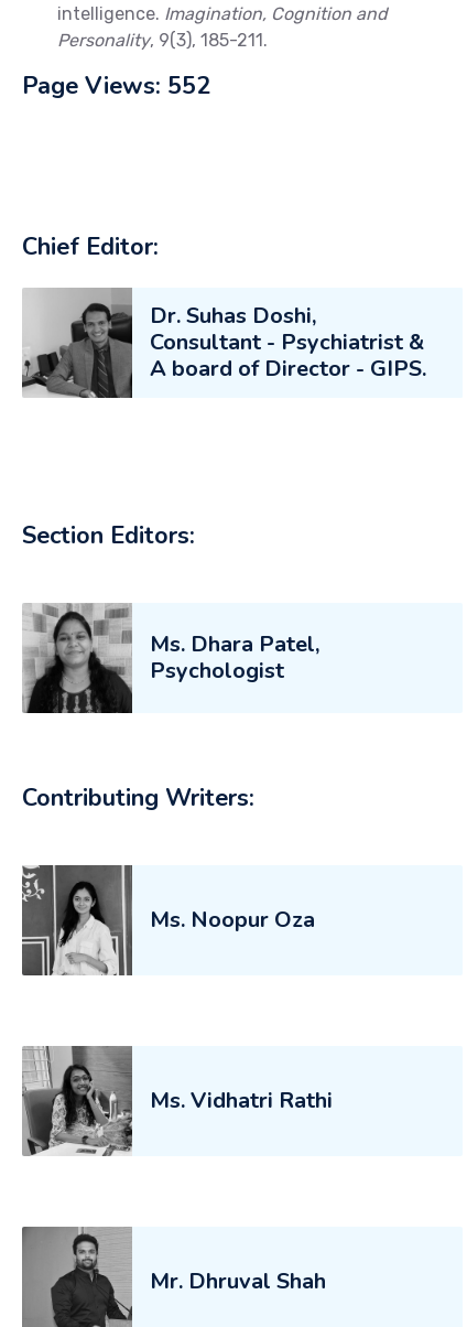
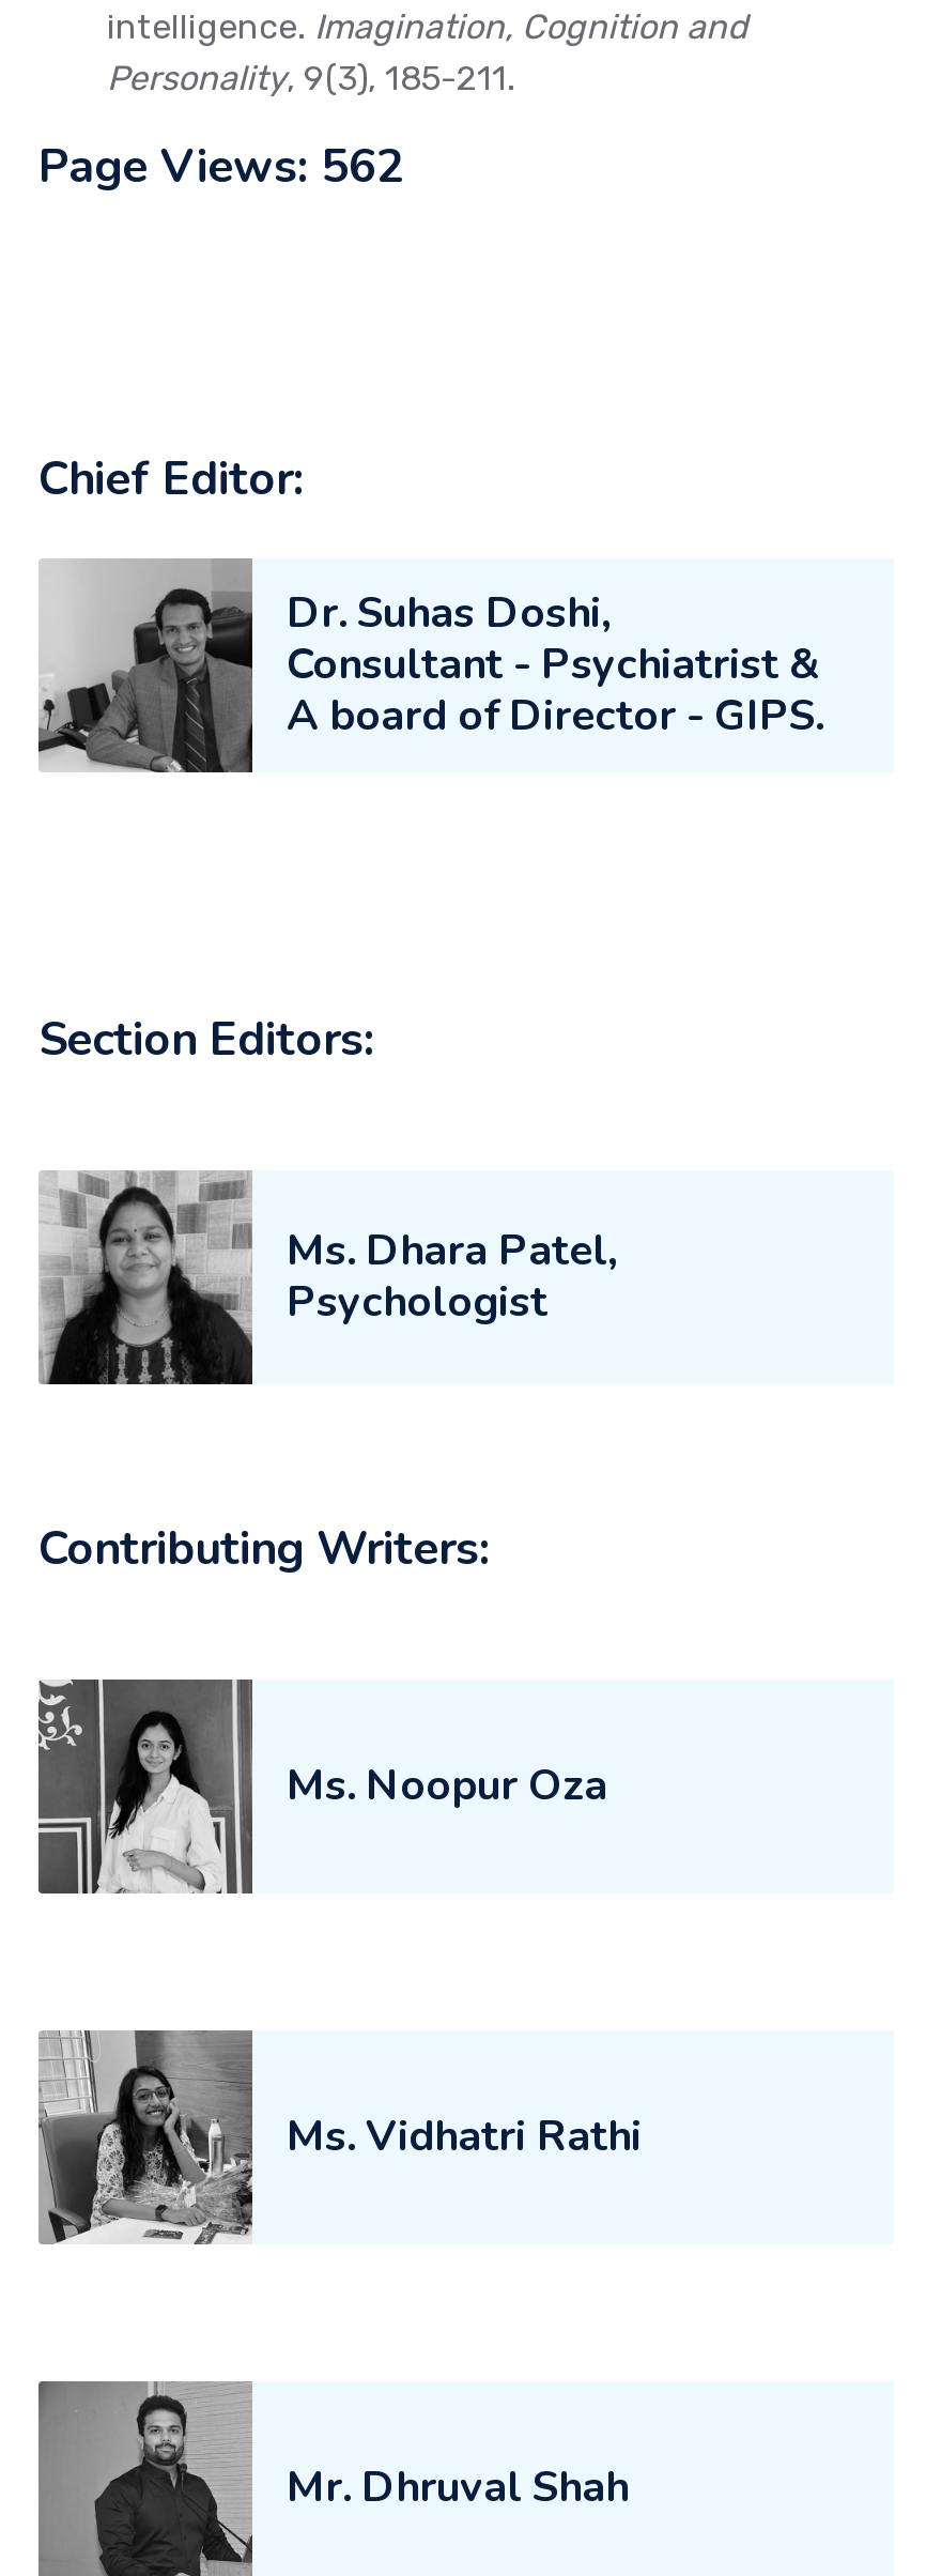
- Page Views: 552
+ Page Views: 562
